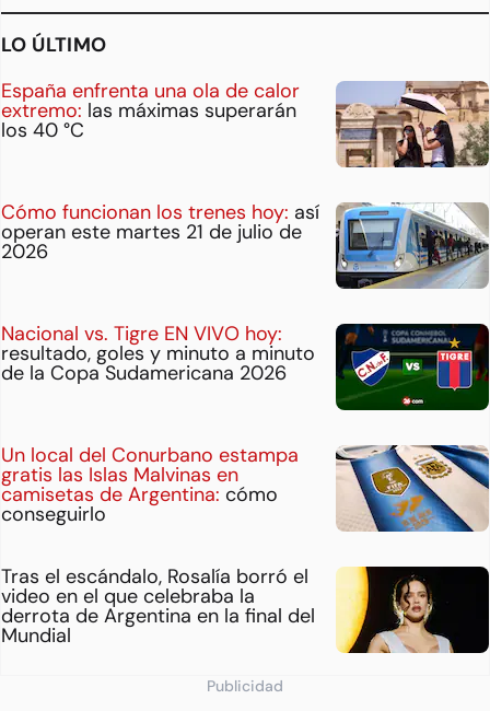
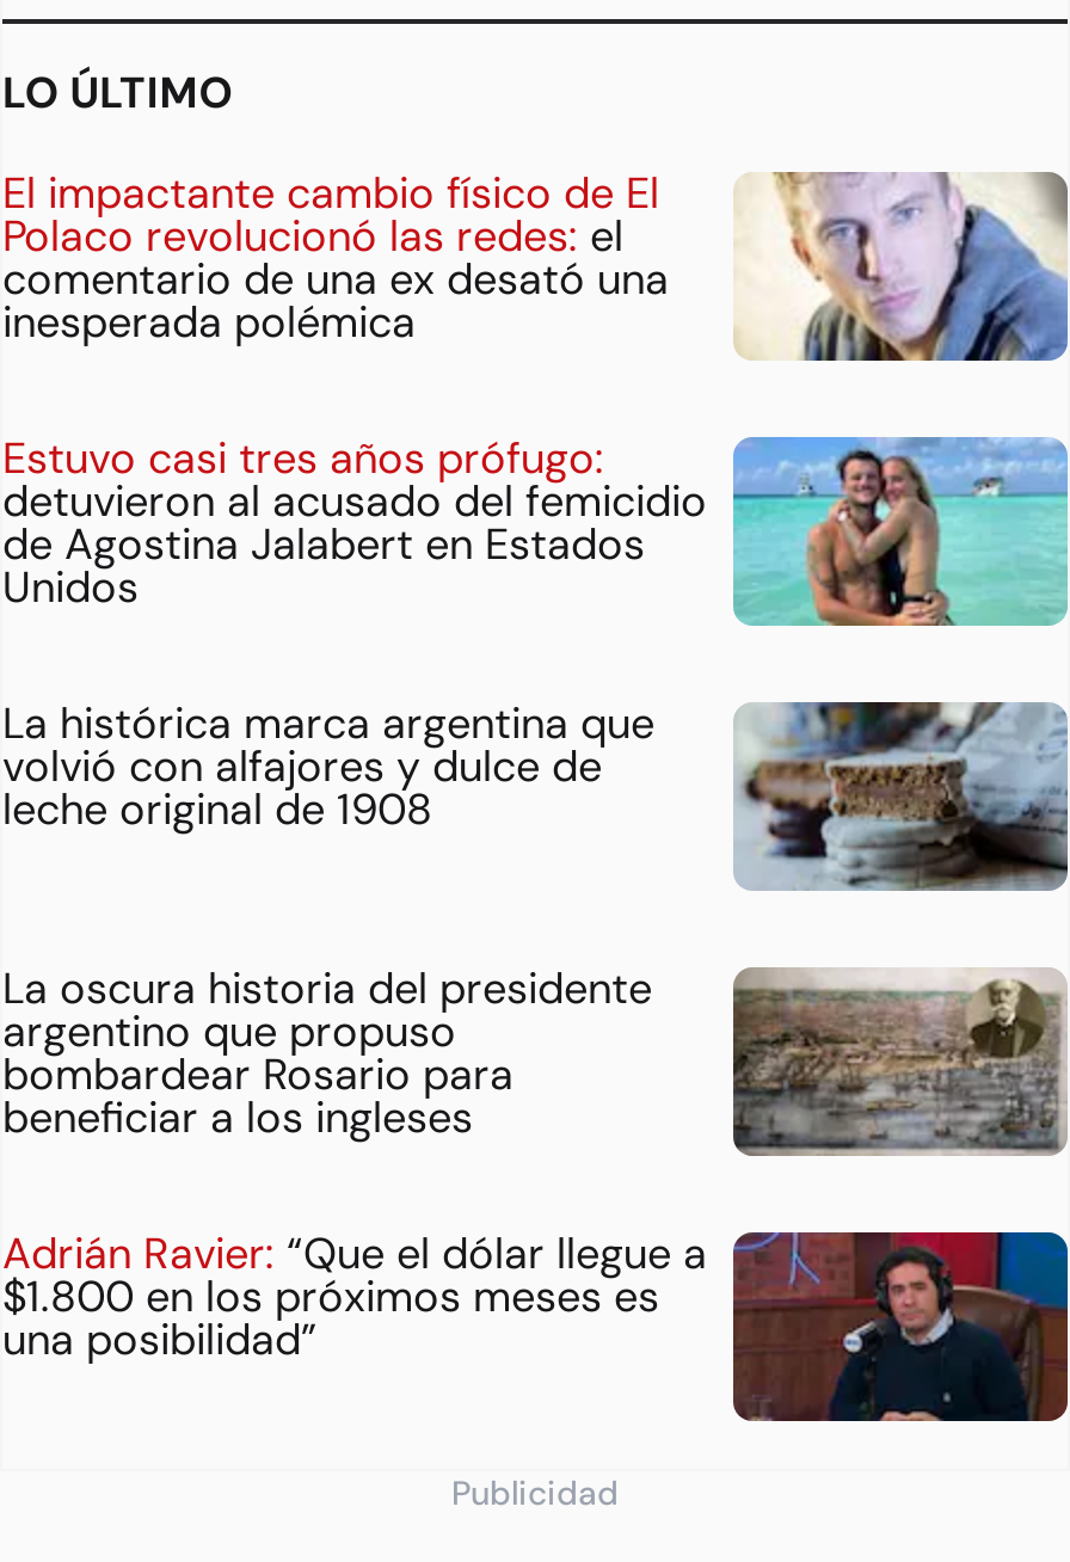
- [image]
- España enfrenta una ola de calor
- extremo: las máximas superarán
- los 40 °C
+ [image]
+ El impactante cambio físico de El
+ Polaco revolucionó las redes: el
+ comentario de una ex desató una
+ inesperada polémica

- [image]
- Cómo funcionan los trenes hoy: así
- operan este martes 21 de julio de
- 2026
+ [image]
+ Estuvo casi tres años prófugo:
+ detuvieron al acusado del femicidio
+ de Agostina Jalabert en Estados
+ Unidos

- [image]
- Nacional vs. Tigre EN VIVO hoy:
- resultado, goles y minuto a minuto
- de la Copa Sudamericana 2026
+ [image]
+ La histórica marca argentina que
+ volvió con alfajores y dulce de
+ leche original de 1908

- [image]
- Un local del Conurbano estampa
- gratis las Islas Malvinas en
- camisetas de Argentina: cómo
- conseguirlo
+ [image]
+ La oscura historia del presidente
+ argentino que propuso
+ bombardear Rosario para
+ beneficiar a los ingleses

- [image]
- Tras el escándalo, Rosalía borró el
- video en el que celebraba la
- derrota de Argentina en la final del
- Mundial
+ [image]
+ Adrián Ravier: “Que el dólar llegue a
+ $1.800 en los próximos meses es
+ una posibilidad”
